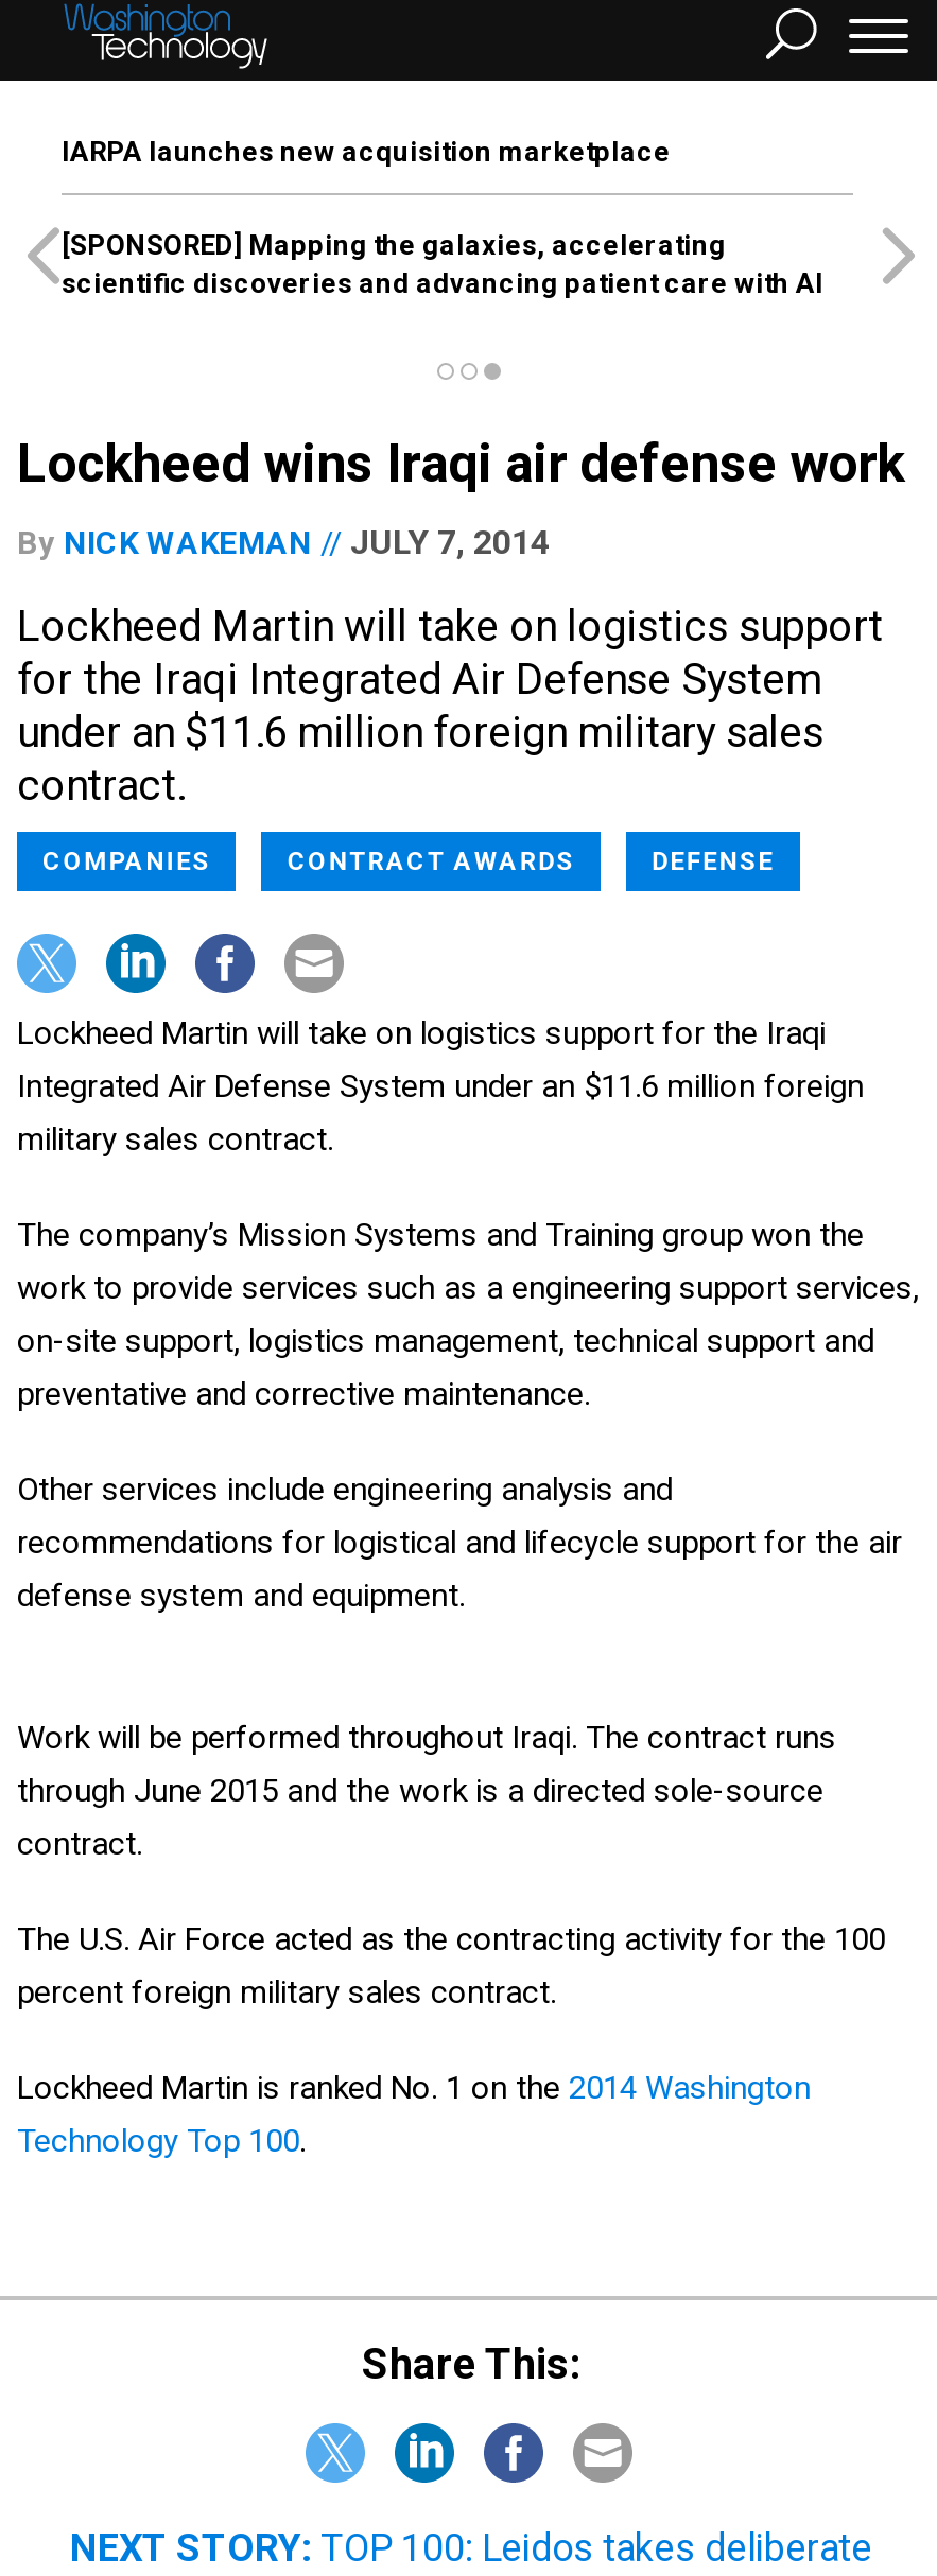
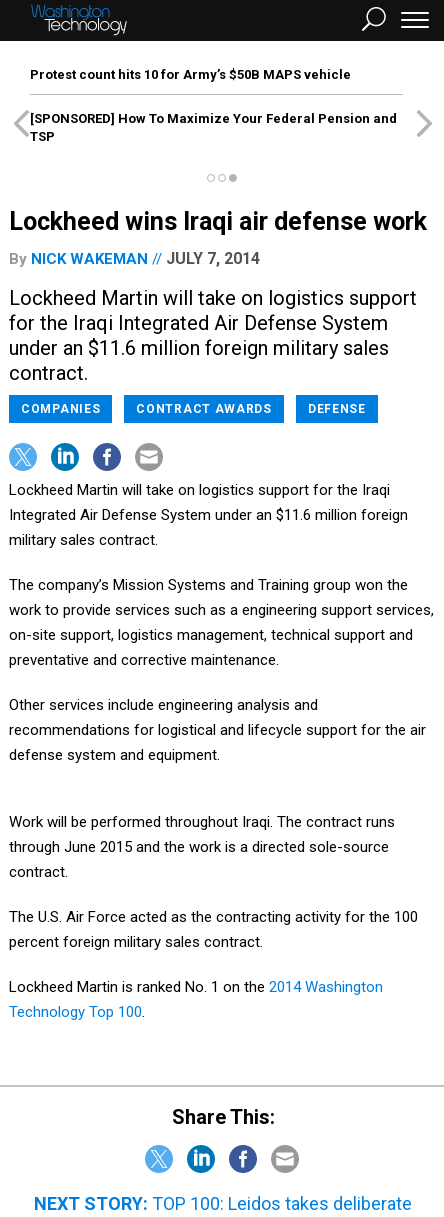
- IARPA launches new acquisition marketplace
+ Protest count hits 10 for Army’s $50B MAPS vehicle

- [SPONSORED] Mapping the galaxies, accelerating
- scientific discoveries and advancing patient care with AI
+ [SPONSORED] How To Maximize Your Federal Pension and
+ TSP
